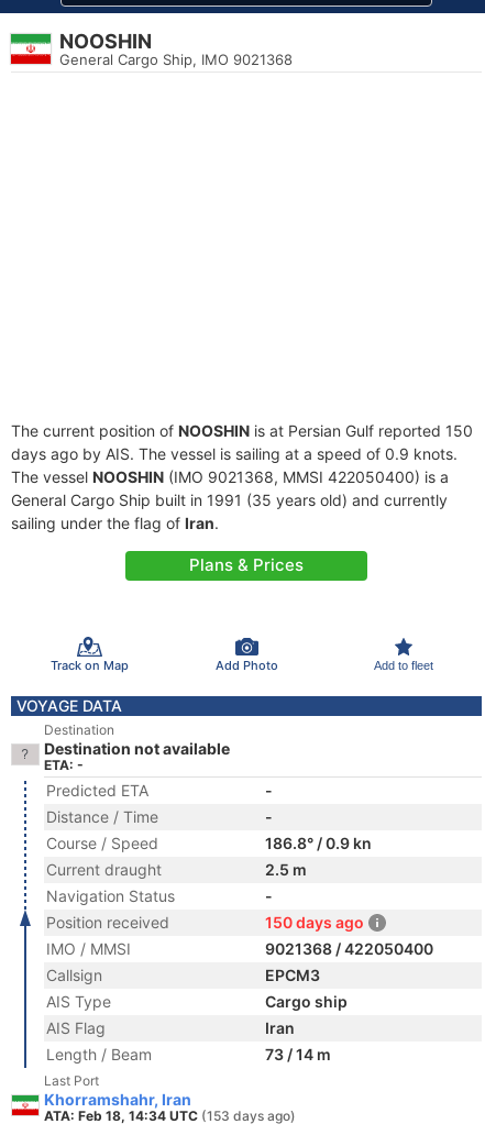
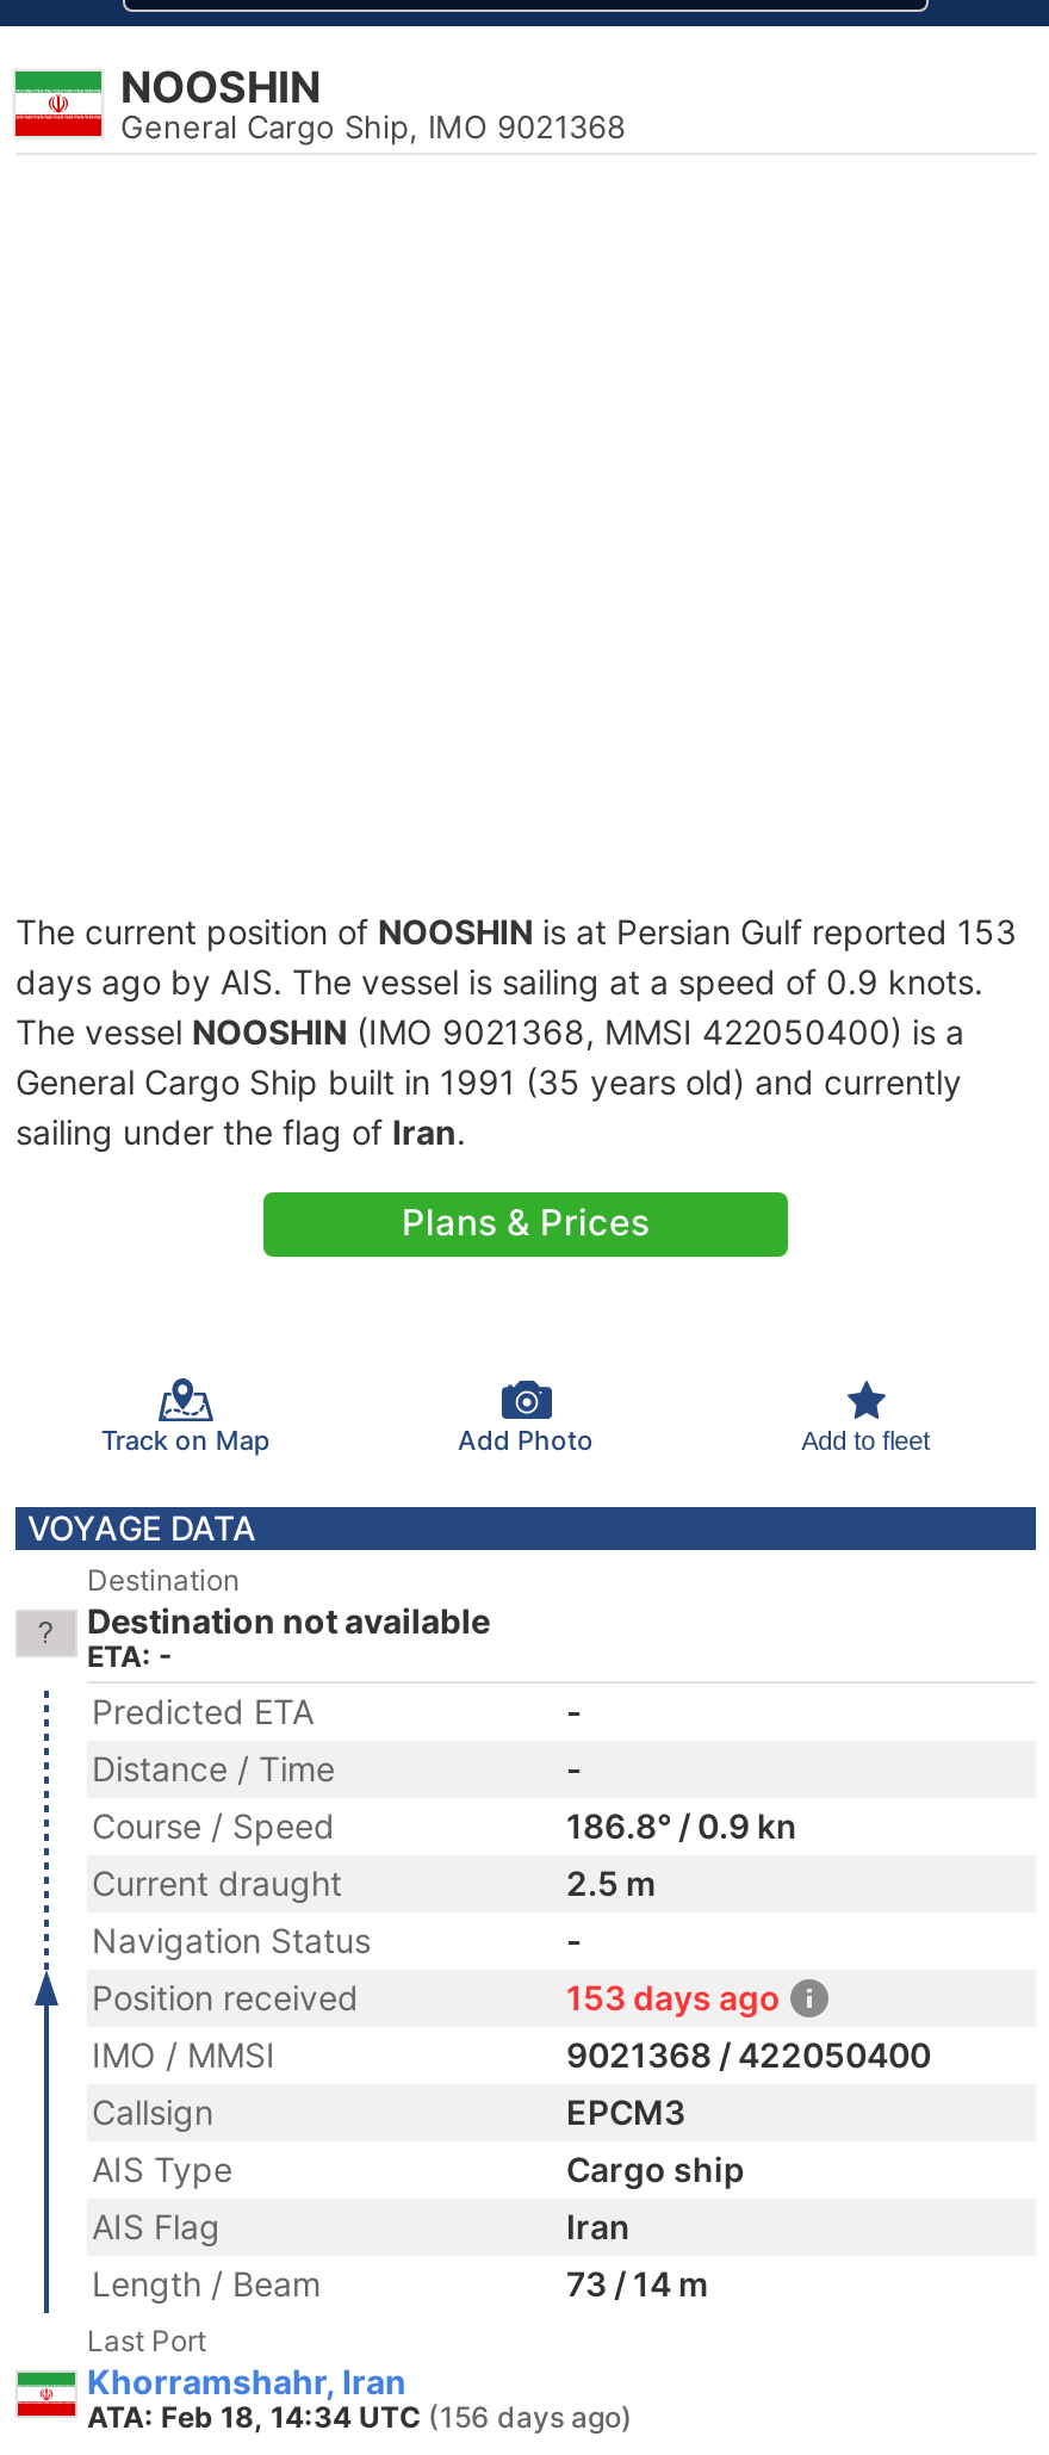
- The current position of NOOSHIN is at Persian Gulf reported 150
+ The current position of NOOSHIN is at Persian Gulf reported 153

- 150 days ago
+ 153 days ago

- ATA: Feb 18, 14:34 UTC (153 days ago)
+ ATA: Feb 18, 14:34 UTC (156 days ago)
